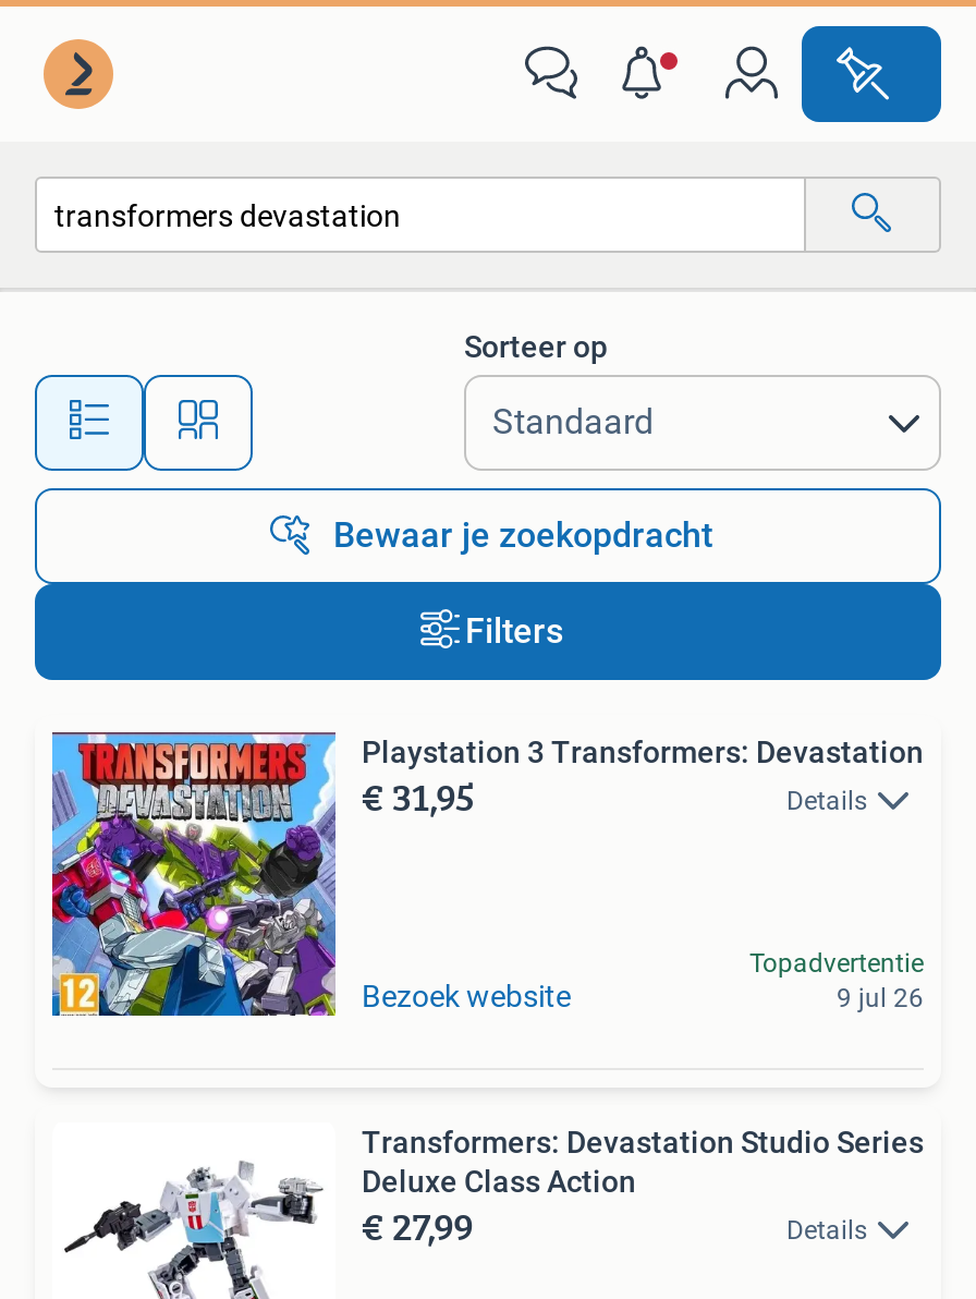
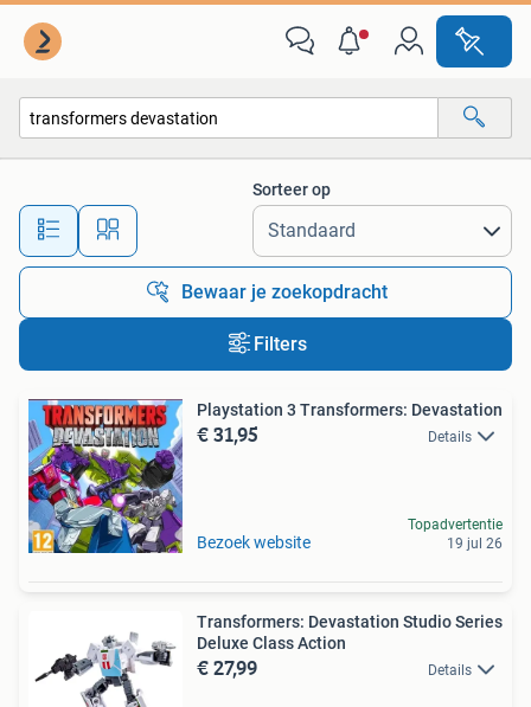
- 9 jul 26
+ 19 jul 26
